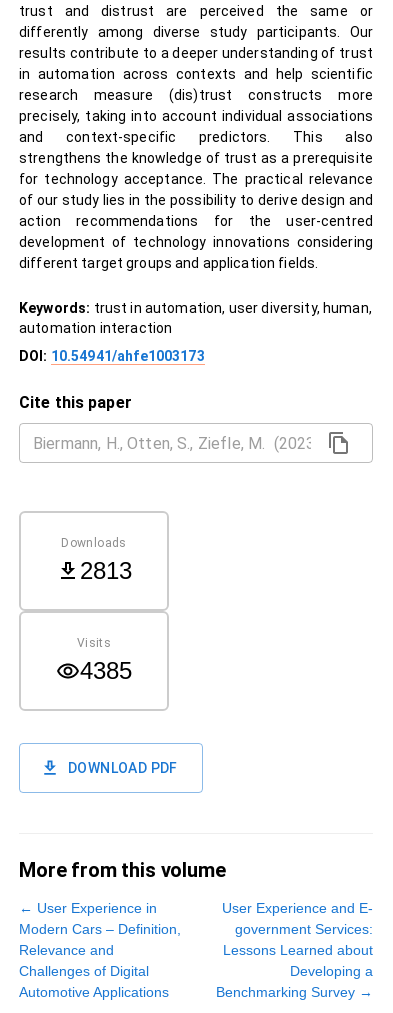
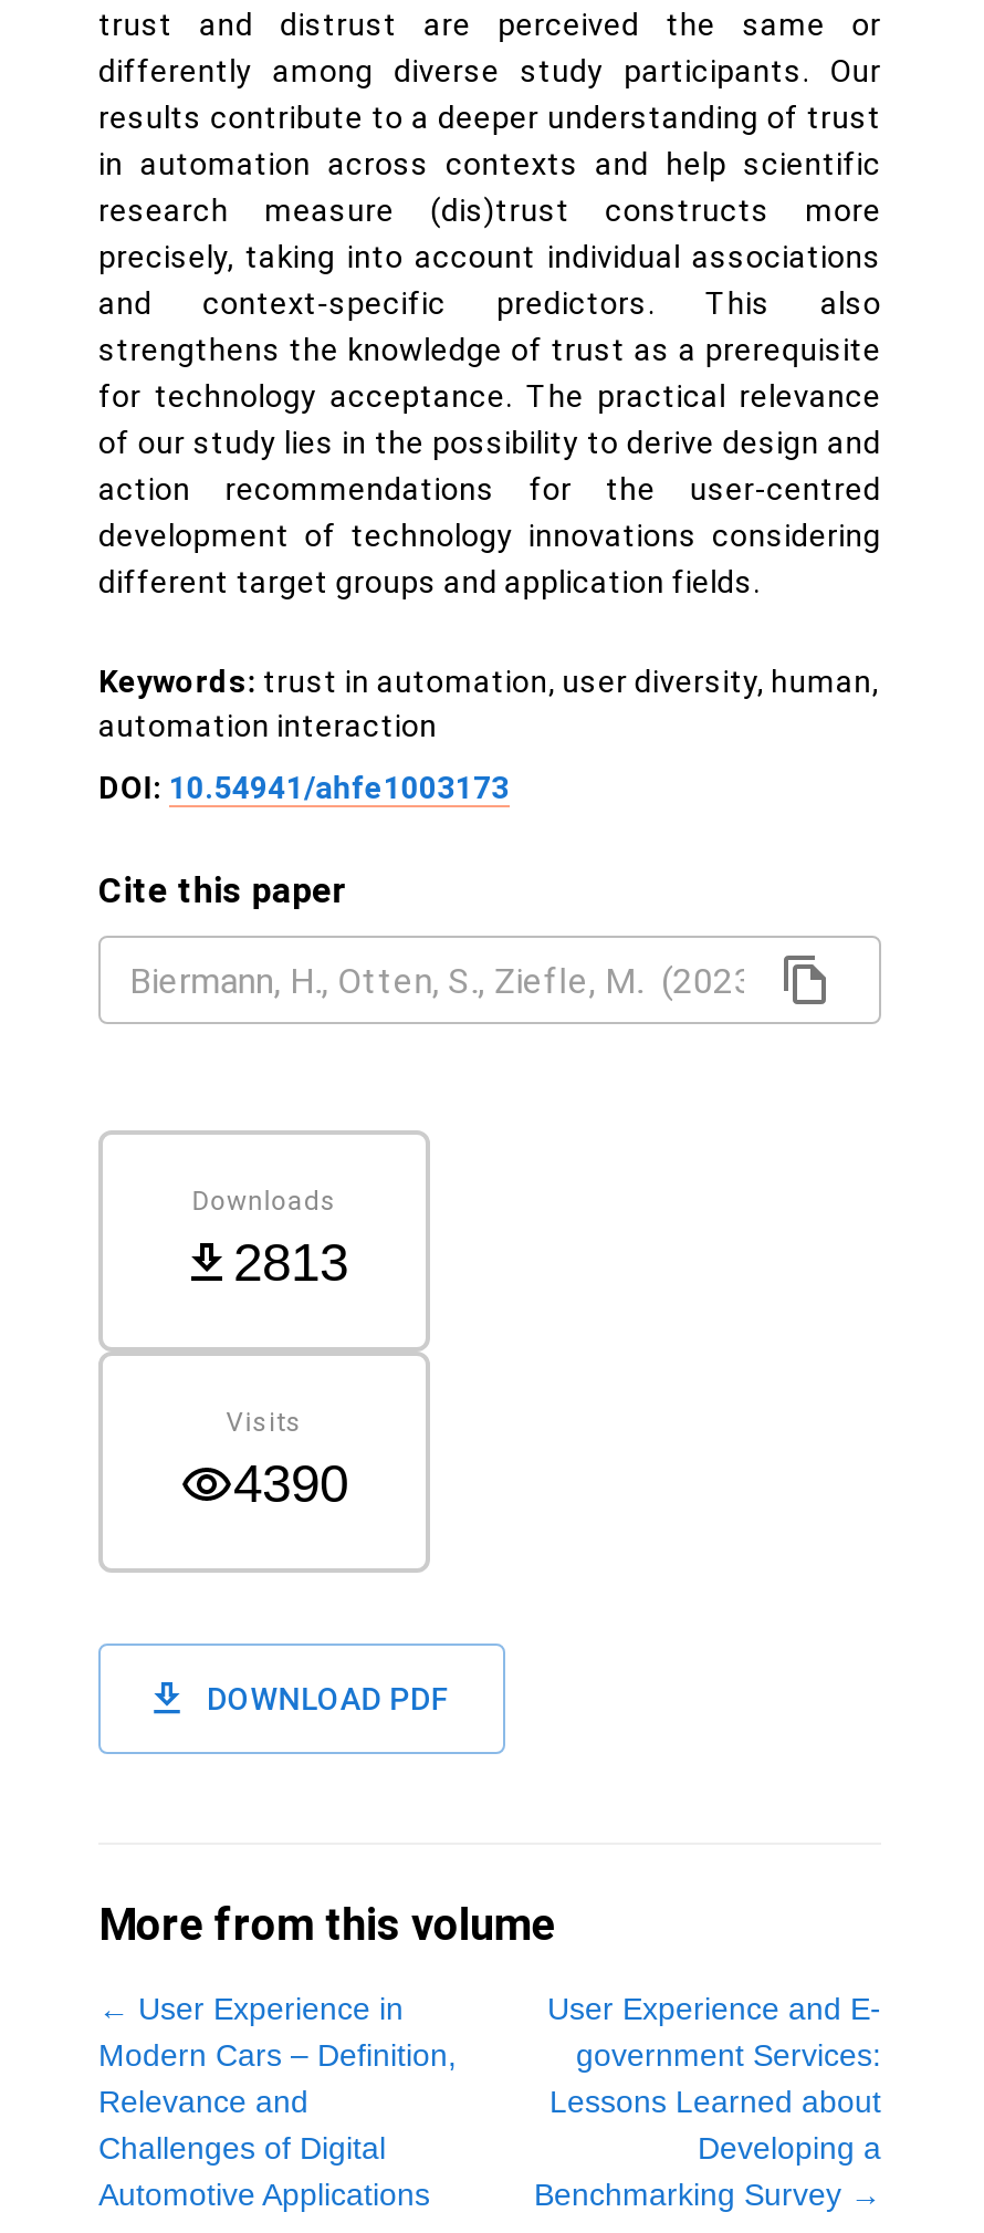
- 4385
+ 4390
